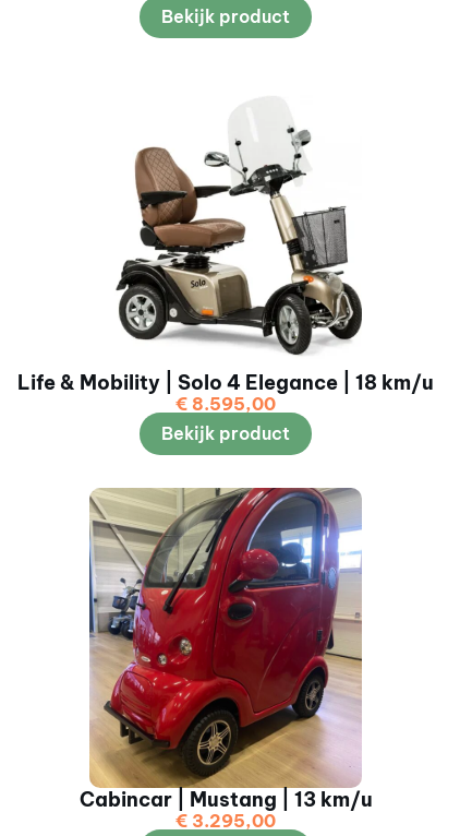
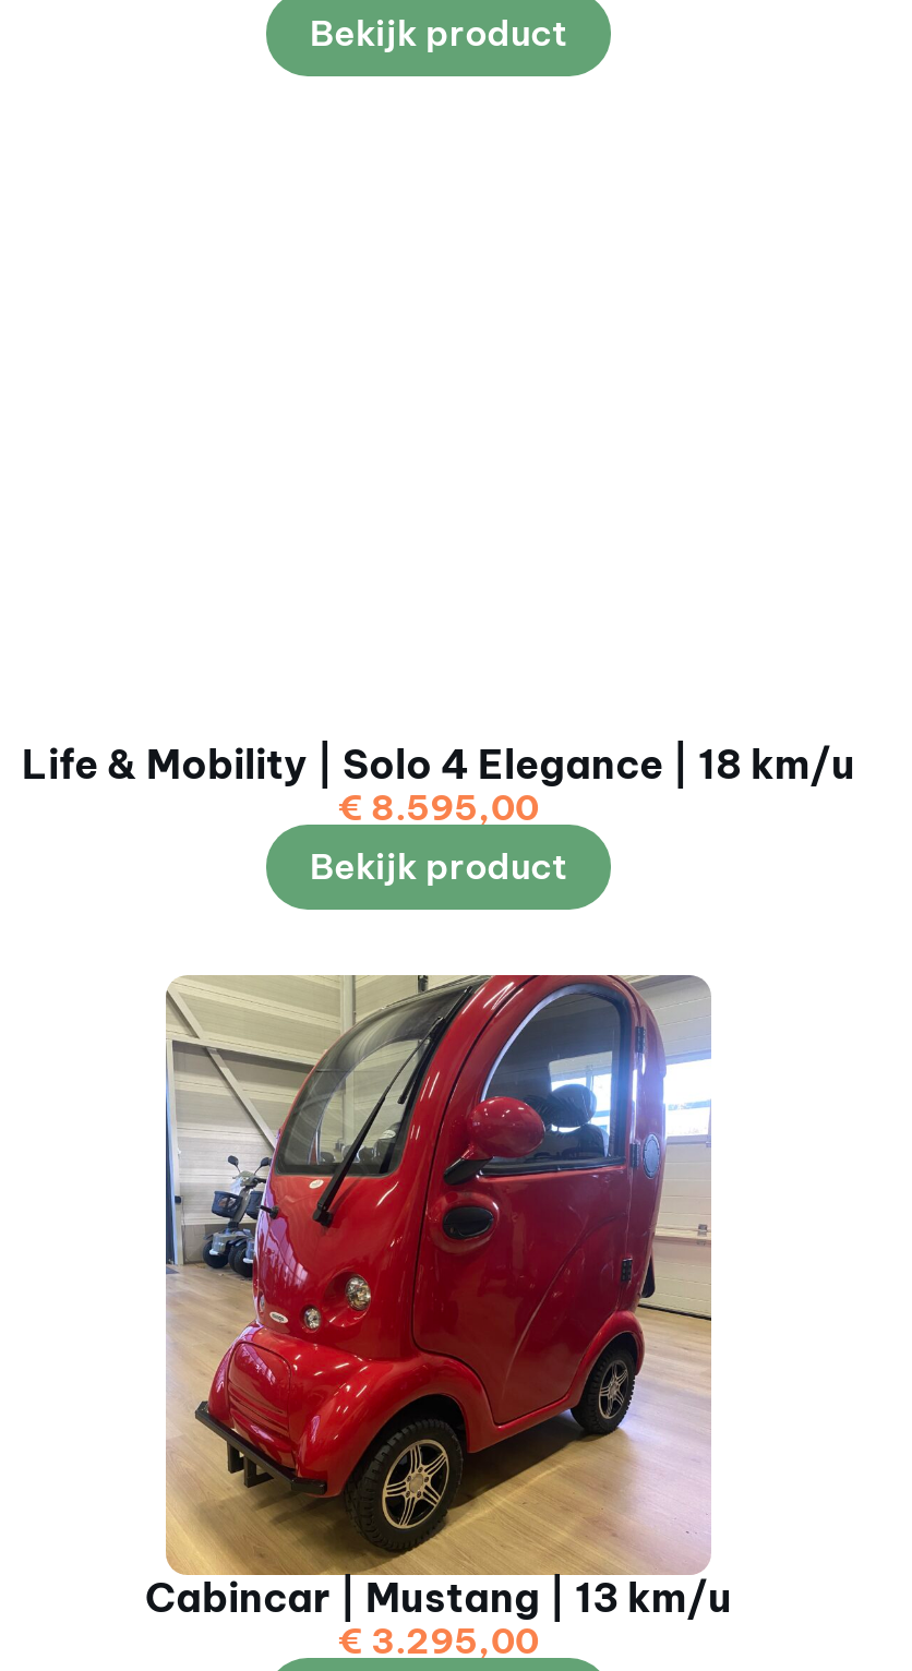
- [image]
